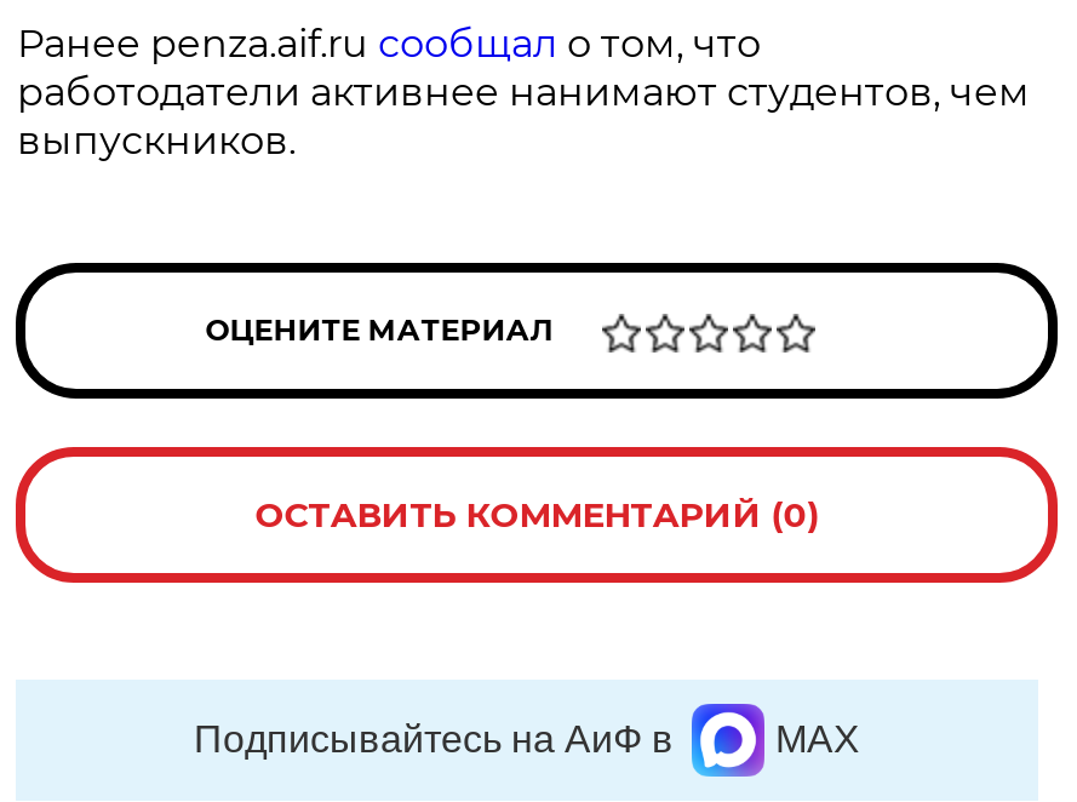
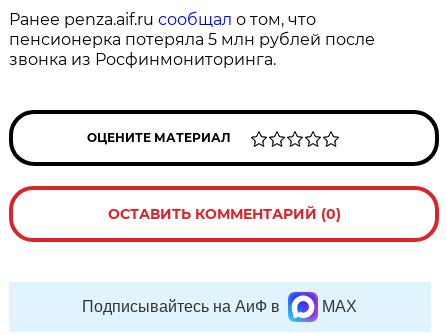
- работодатели активнее нанимают студентов, чем
- выпускников.
+ пенсионерка потеряла 5 млн рублей после
+ звонка из Росфинмониторинга.
